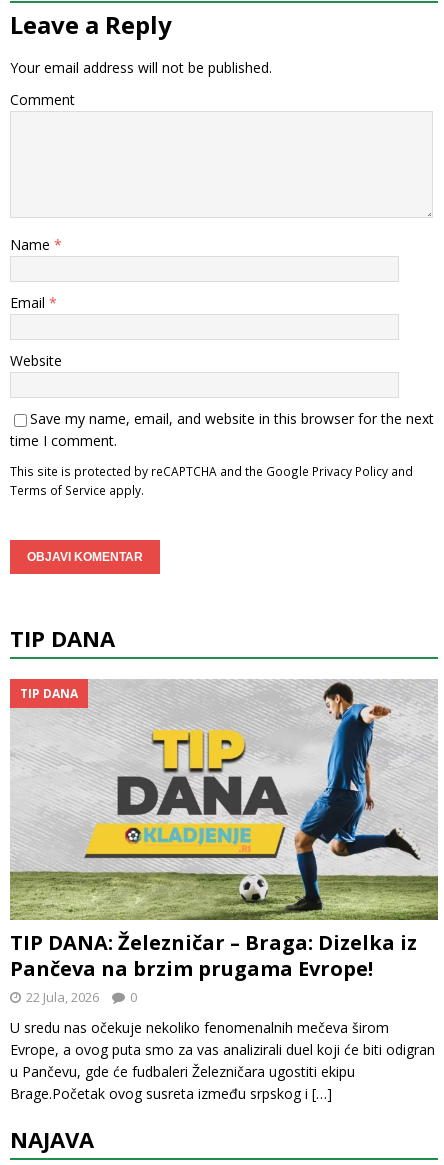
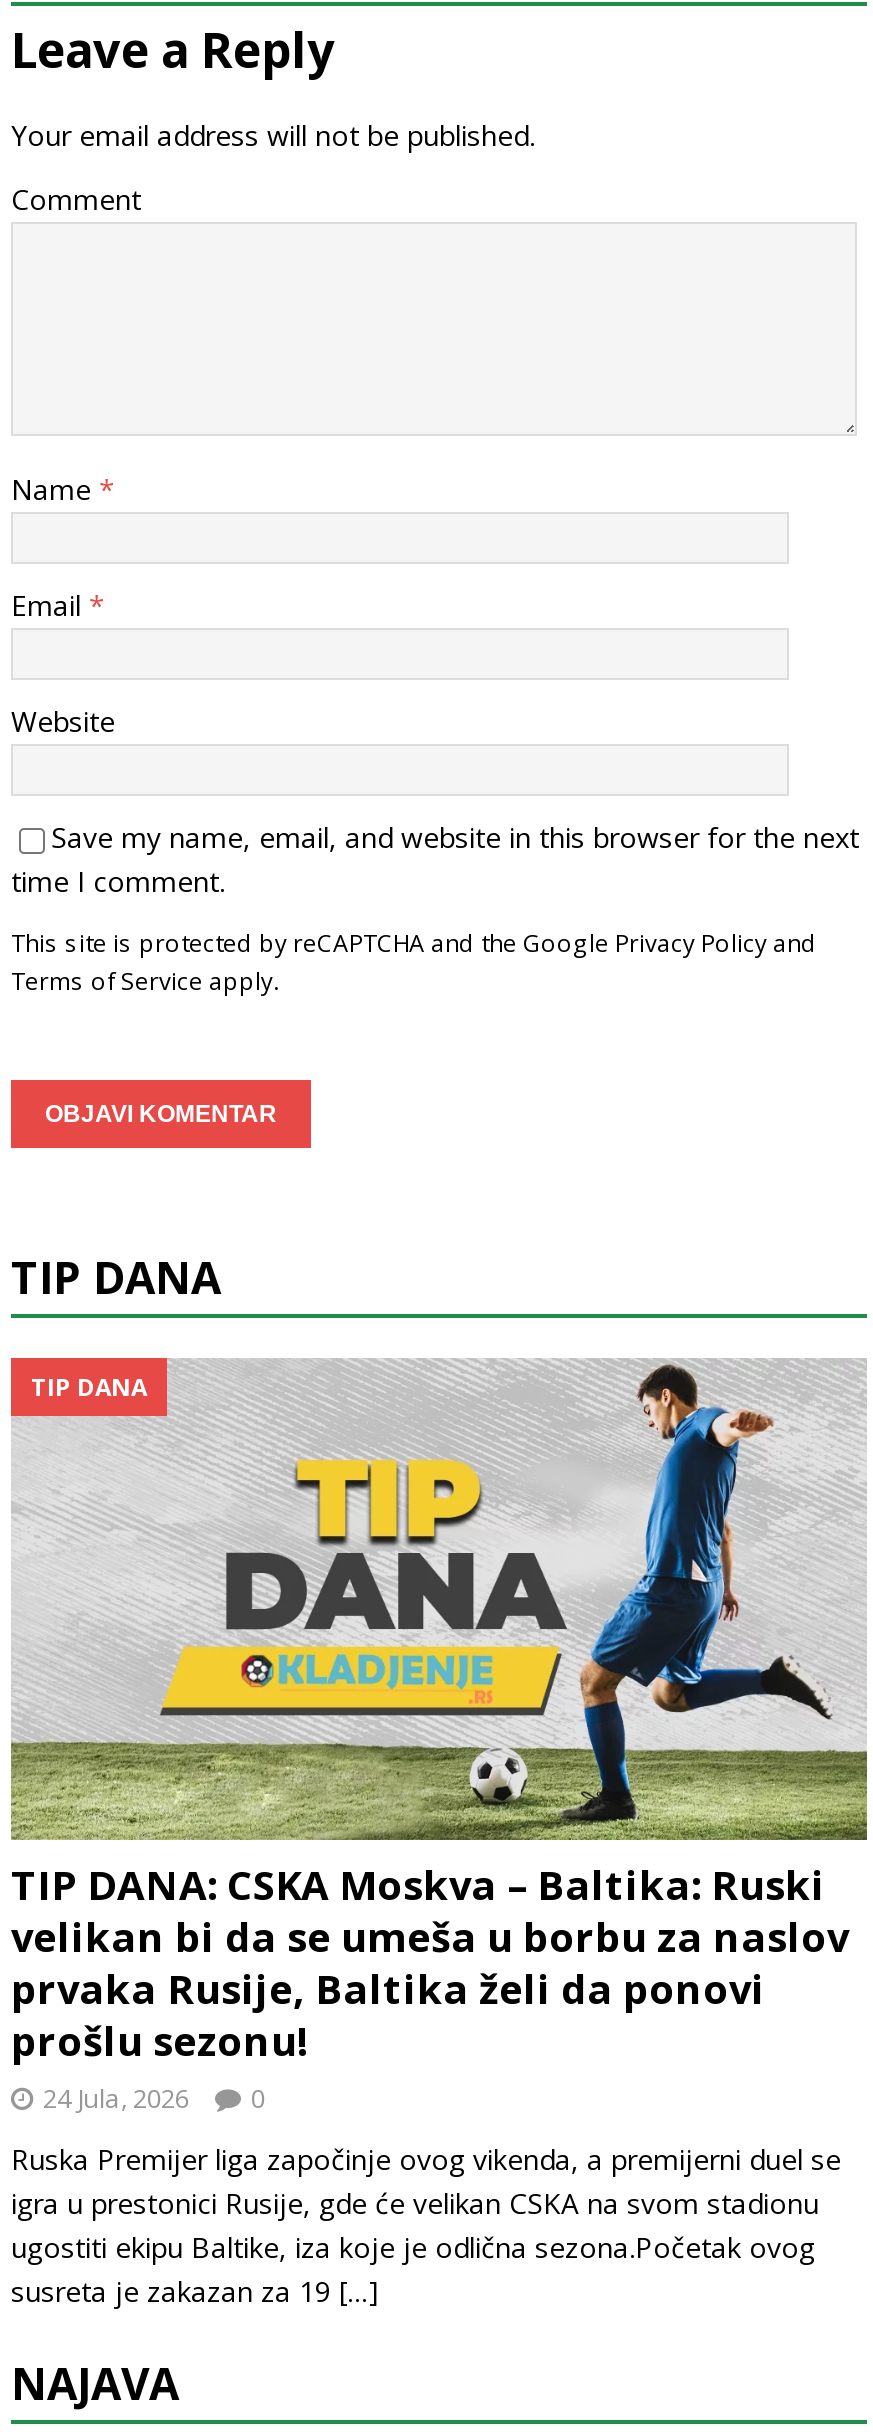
- TIP DANA: Železničar – Braga: Dizelka iz
- Pančeva na brzim prugama Evrope!
- 22 Jula, 2026
+ TIP DANA: CSKA Moskva – Baltika: Ruski
+ velikan bi da se umeša u borbu za naslov
+ prvaka Rusije, Baltika želi da ponovi
+ prošlu sezonu!
+ 24 Jula, 2026

- U sredu nas očekuje nekoliko fenomenalnih mečeva širom
- Evrope, a ovog puta smo za vas analizirali duel koji će biti odigran
- u Pančevu, gde će fudbaleri Železničara ugostiti ekipu
- Brage.Početak ovog susreta između srpskog i […]
+ Ruska Premijer liga započinje ovog vikenda, a premijerni duel se
+ igra u prestonici Rusije, gde će velikan CSKA na svom stadionu
+ ugostiti ekipu Baltike, iza koje je odlična sezona.Početak ovog
+ susreta je zakazan za 19 […]
